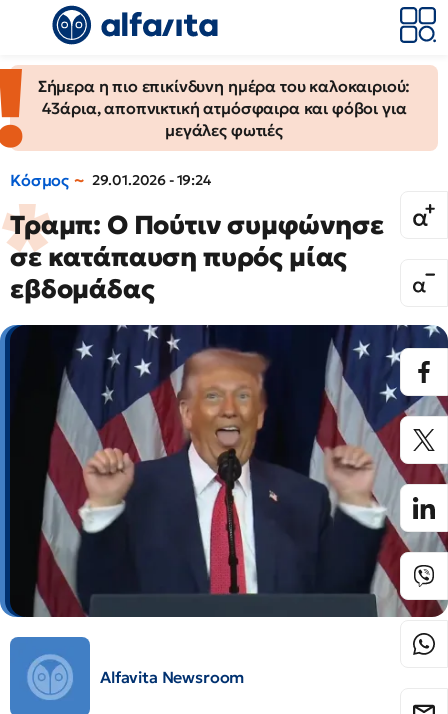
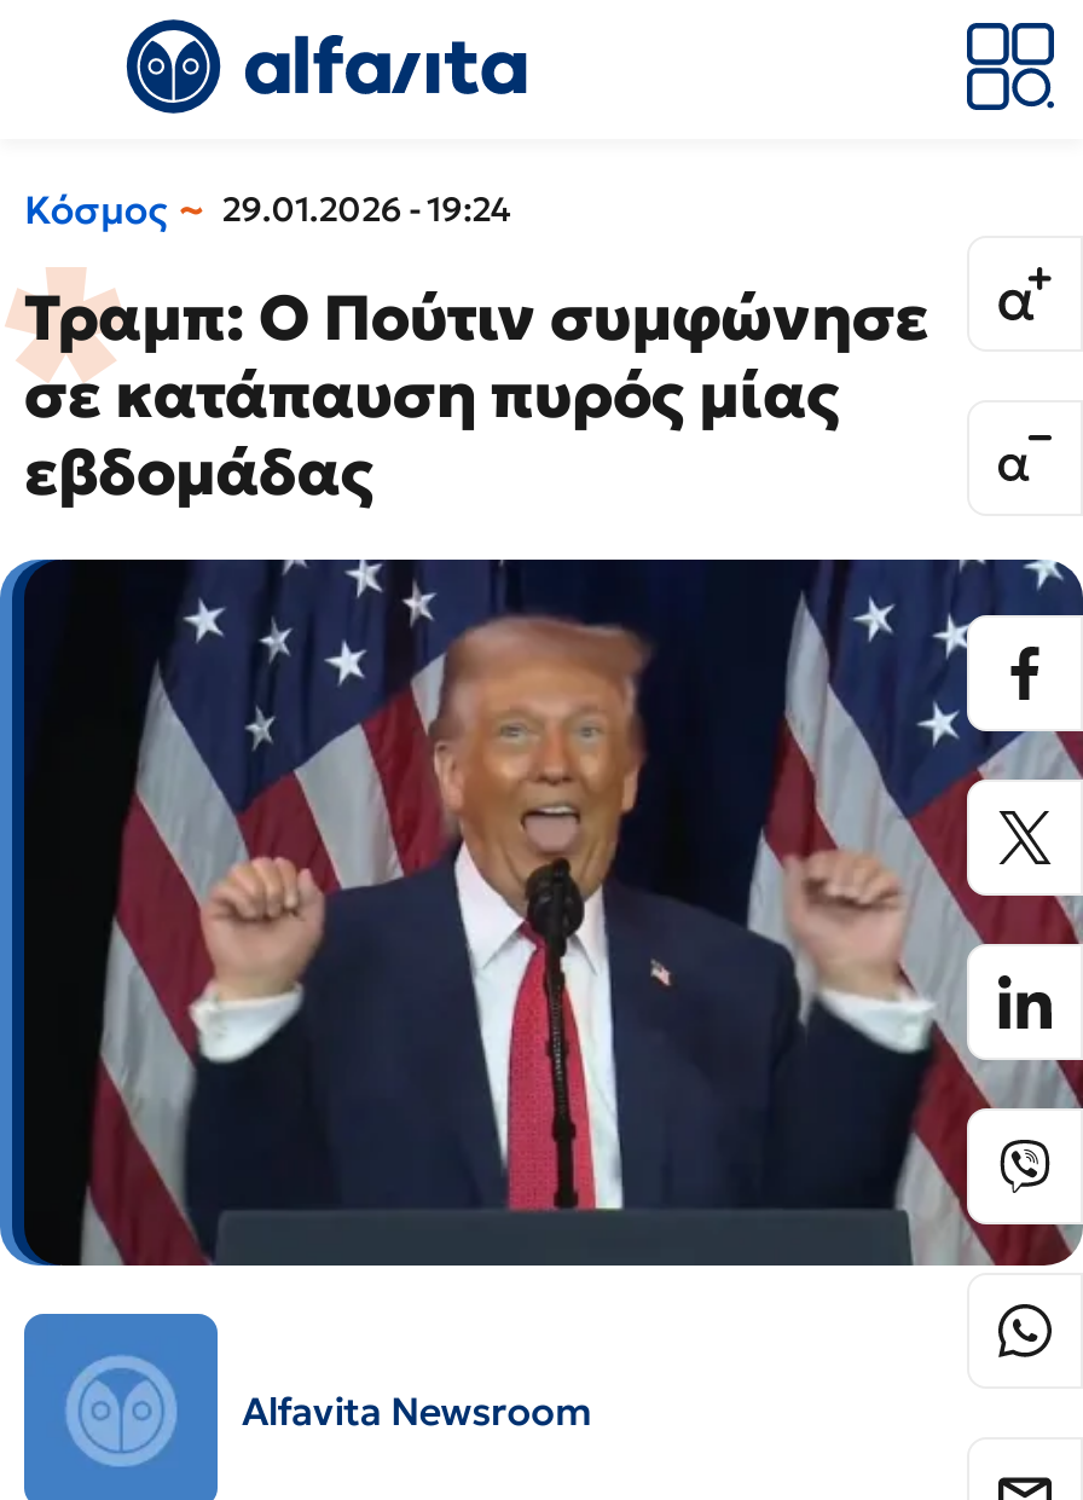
- [image]
- Σήμερα η πιο επικίνδυνη ημέρα του καλοκαιριού:
- 43άρια, αποπνικτική ατμόσφαιρα και φόβοι για
- μεγάλες φωτιές
